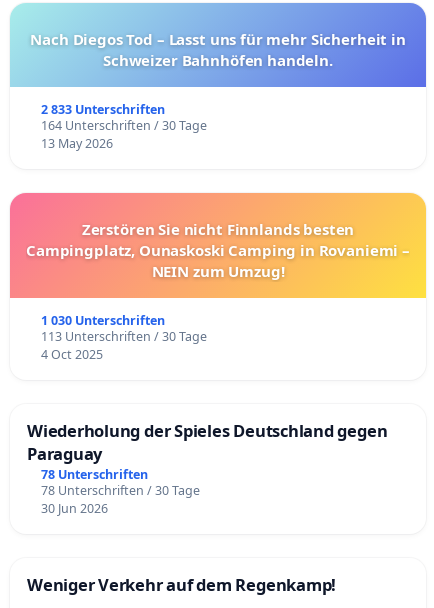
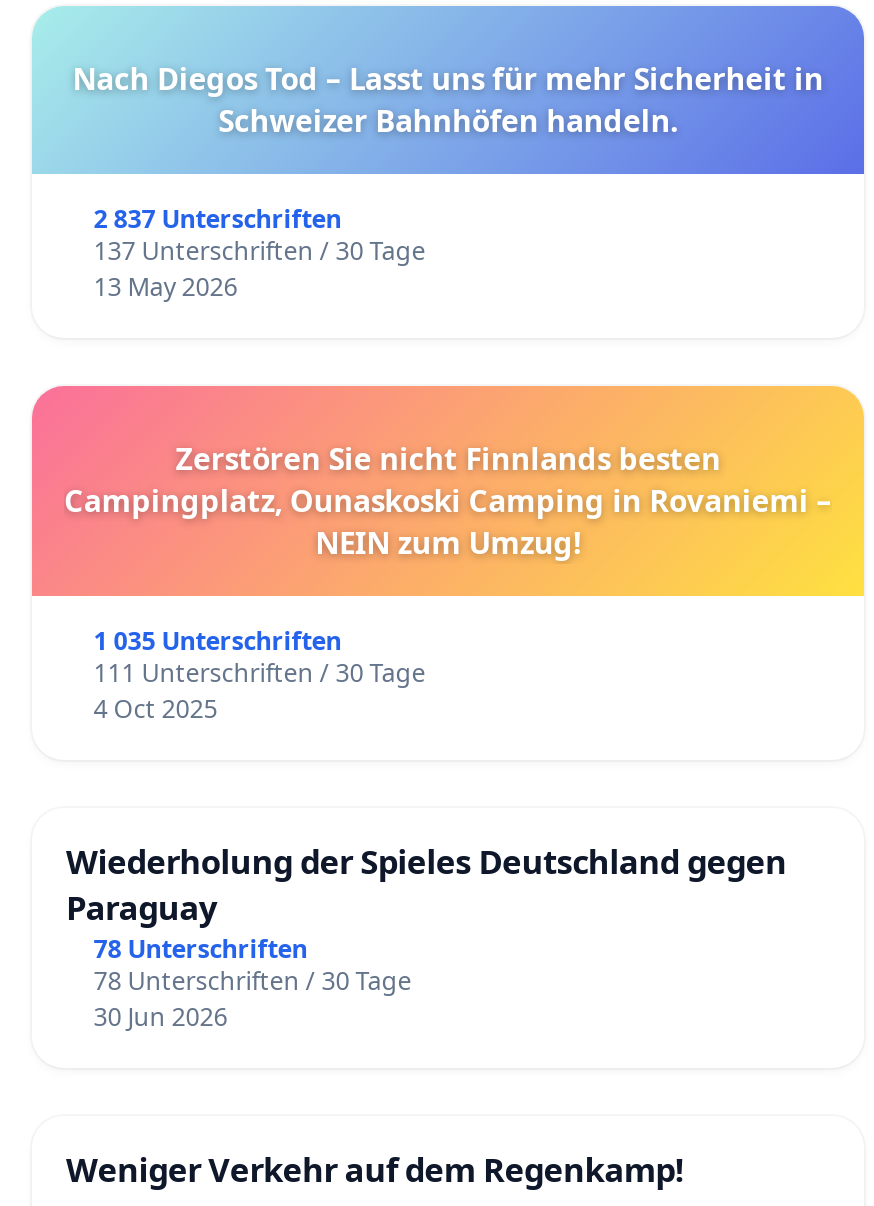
- 2 833 Unterschriften
+ 2 837 Unterschriften

- 164 Unterschriften / 30 Tage
+ 137 Unterschriften / 30 Tage

- 1 030 Unterschriften
+ 1 035 Unterschriften

- 113 Unterschriften / 30 Tage
+ 111 Unterschriften / 30 Tage
